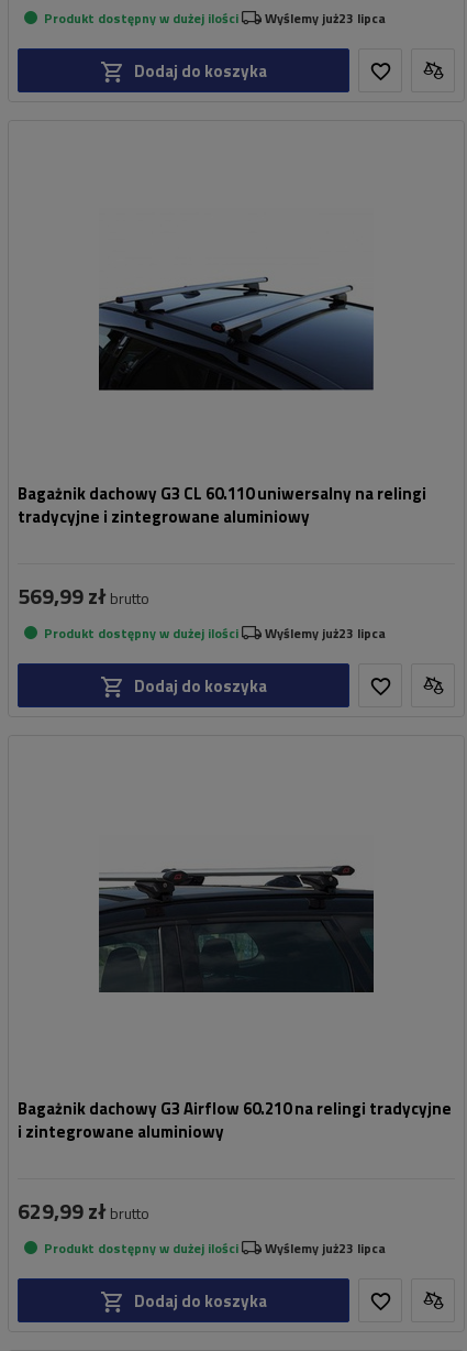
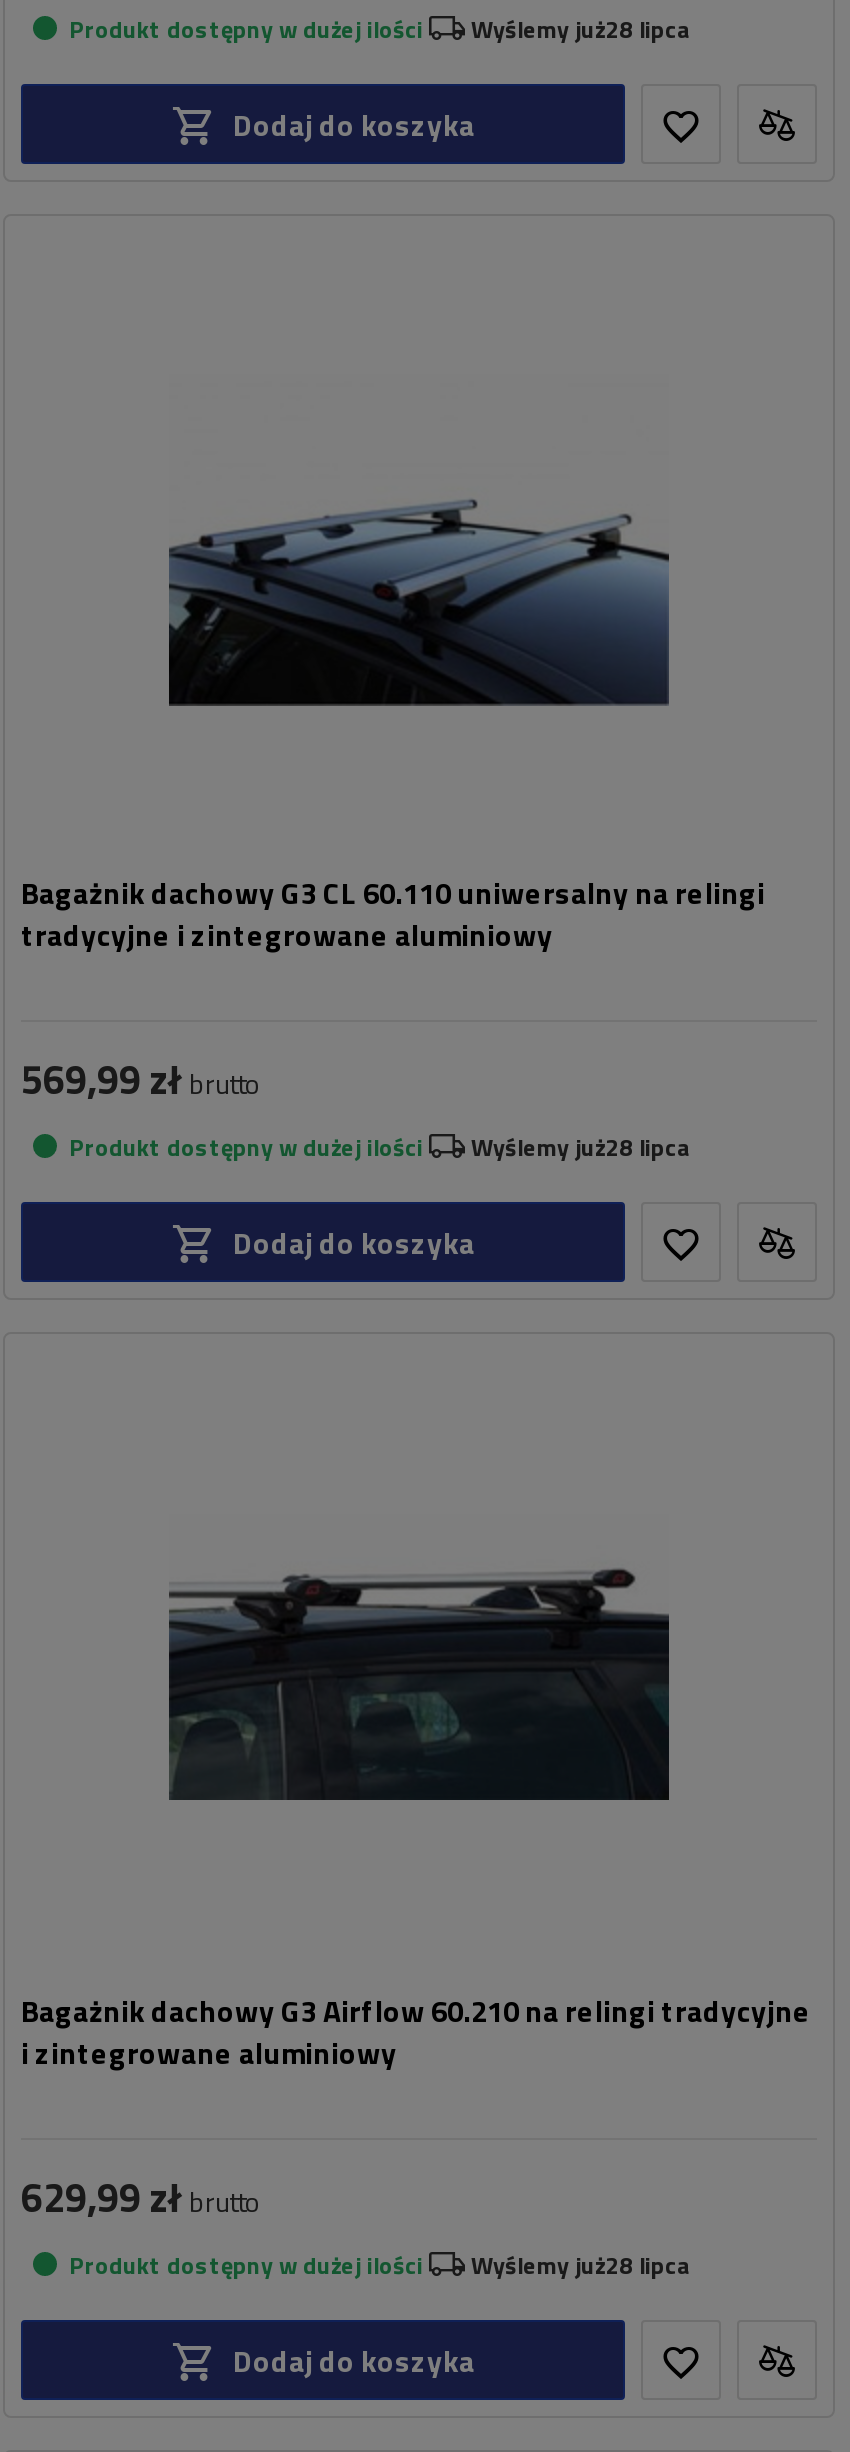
- Wyślemy już23 lipca
+ Wyślemy już28 lipca

- Wyślemy już23 lipca
+ Wyślemy już28 lipca

- Wyślemy już23 lipca
+ Wyślemy już28 lipca
